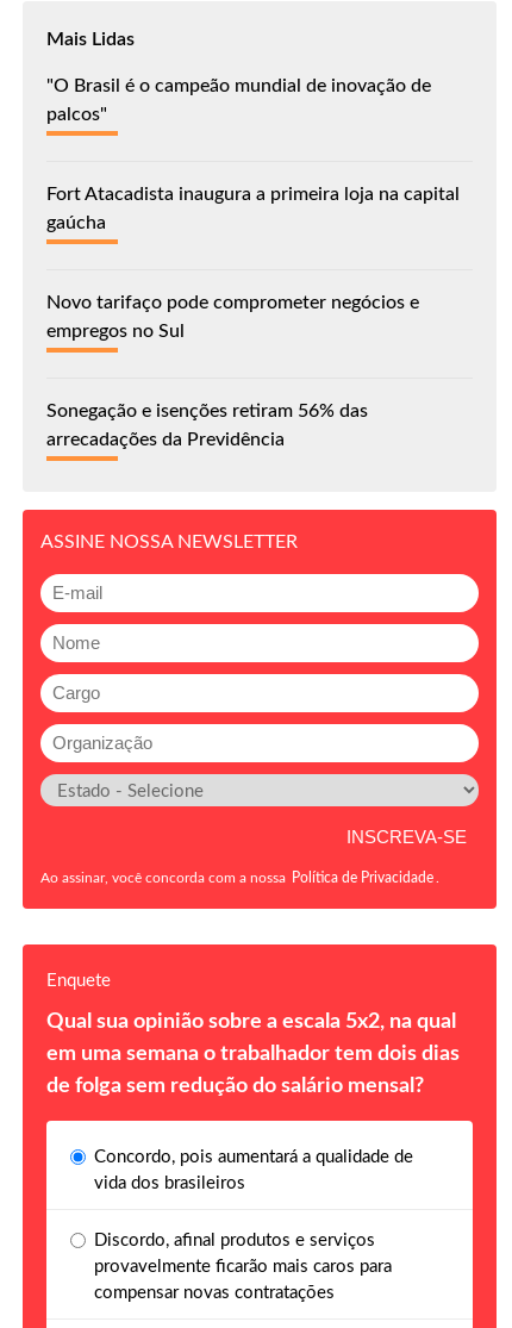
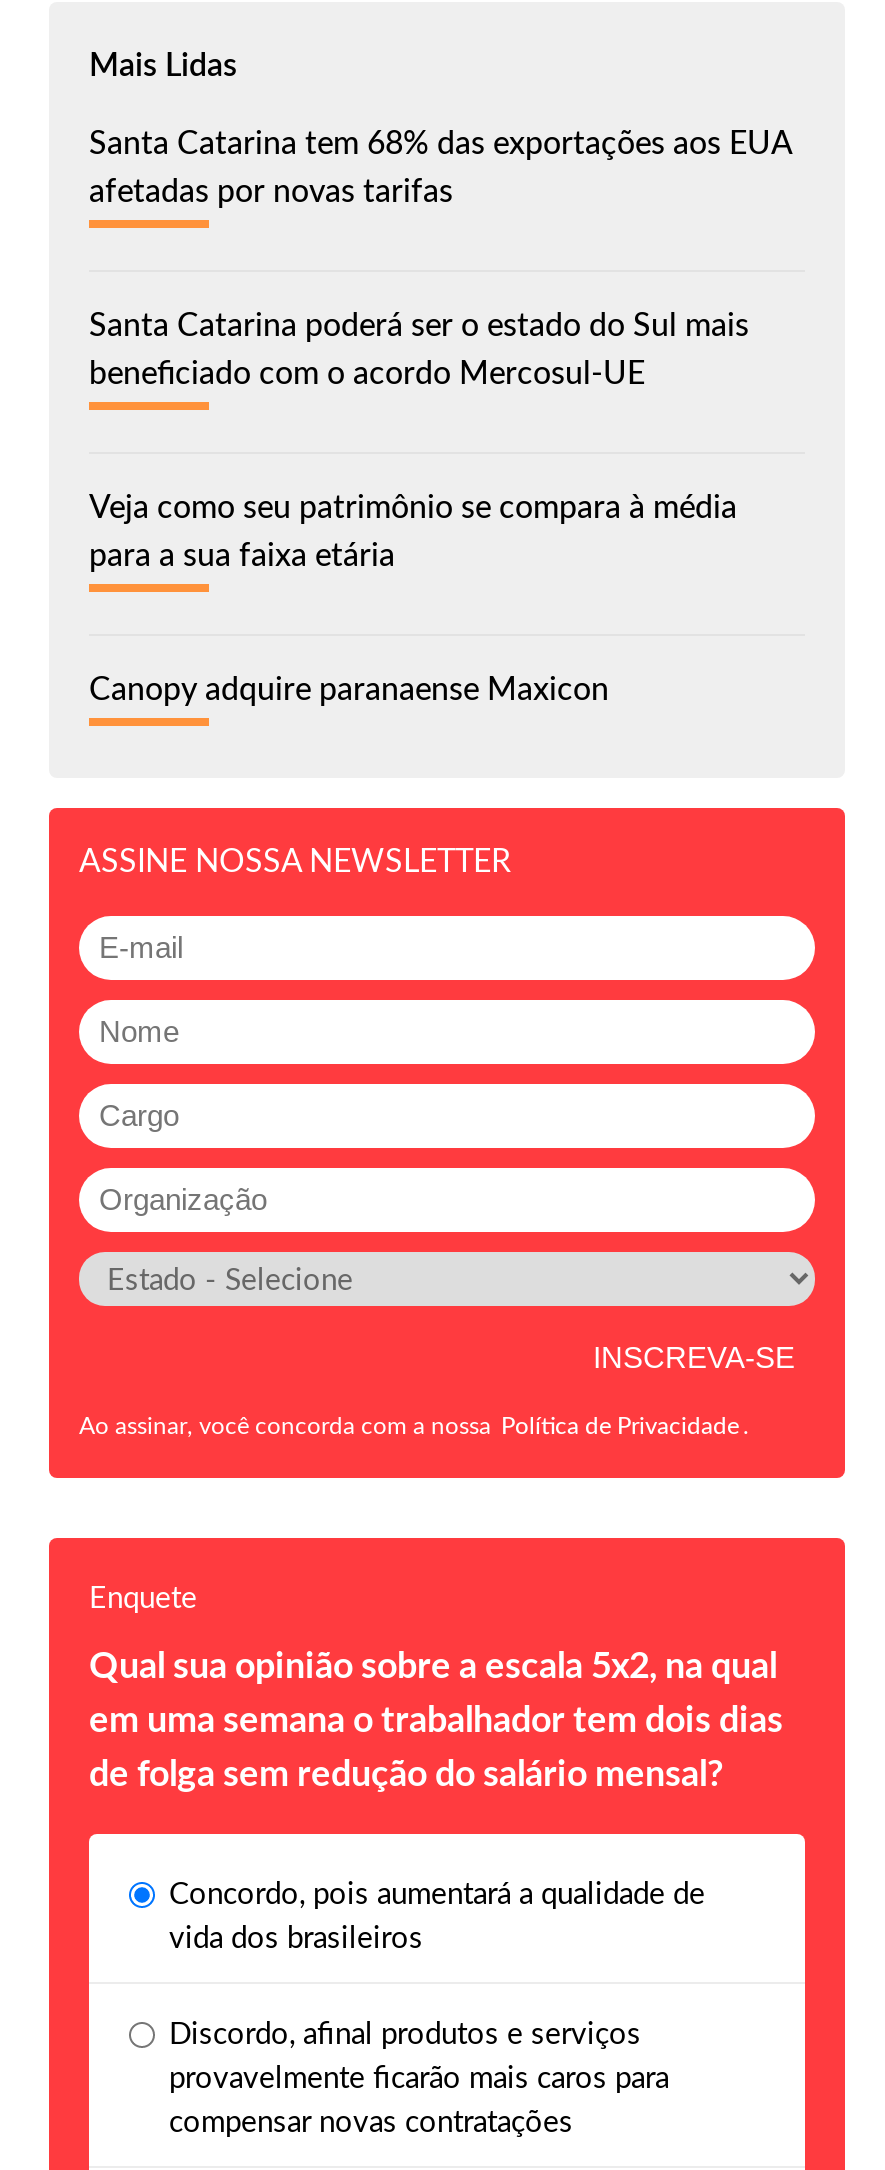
- "O Brasil é o campeão mundial de inovação de
- palcos"
+ Santa Catarina tem 68% das exportações aos EUA
+ afetadas por novas tarifas

- Fort Atacadista inaugura a primeira loja na capital
- gaúcha
+ Santa Catarina poderá ser o estado do Sul mais
+ beneficiado com o acordo Mercosul-UE

- Novo tarifaço pode comprometer negócios e
- empregos no Sul
+ Veja como seu patrimônio se compara à média
+ para a sua faixa etária

- Sonegação e isenções retiram 56% das
- arrecadações da Previdência
+ Canopy adquire paranaense Maxicon
